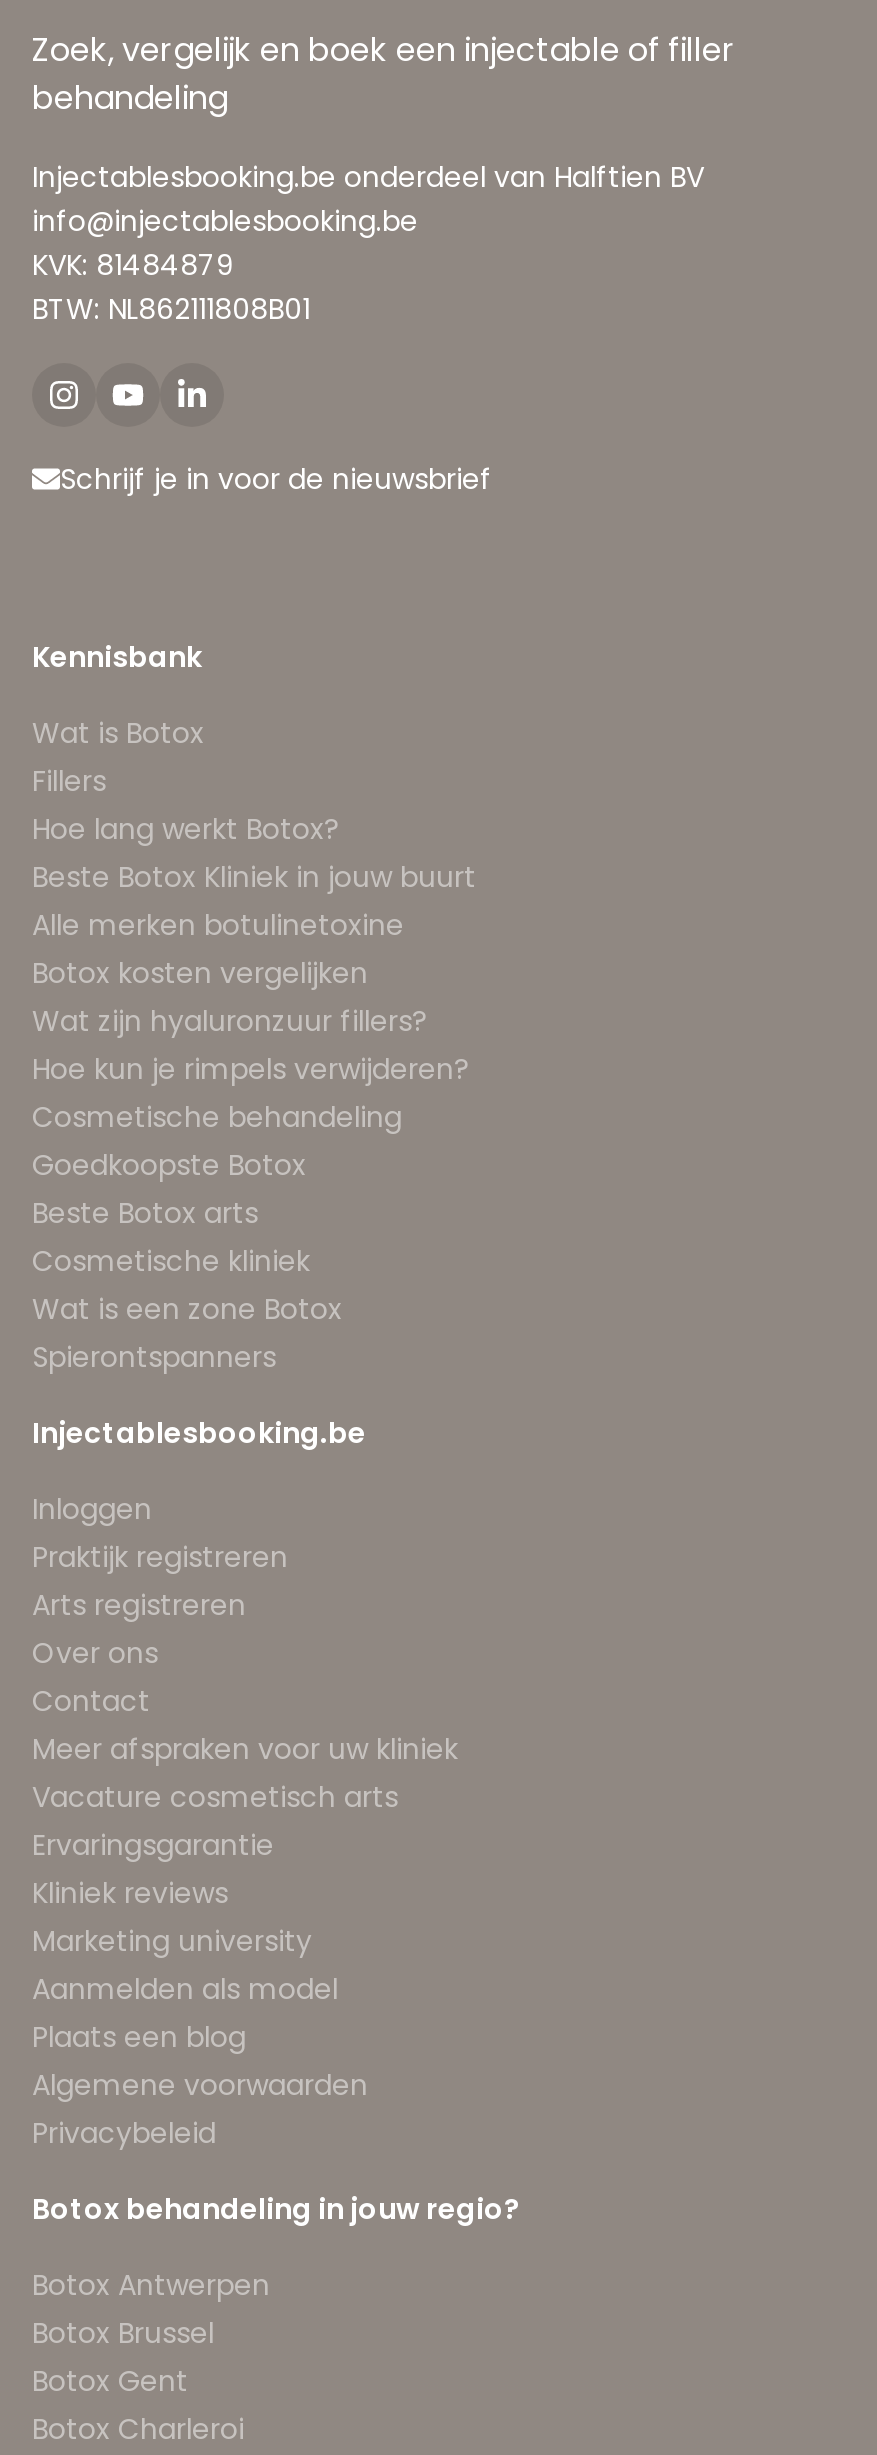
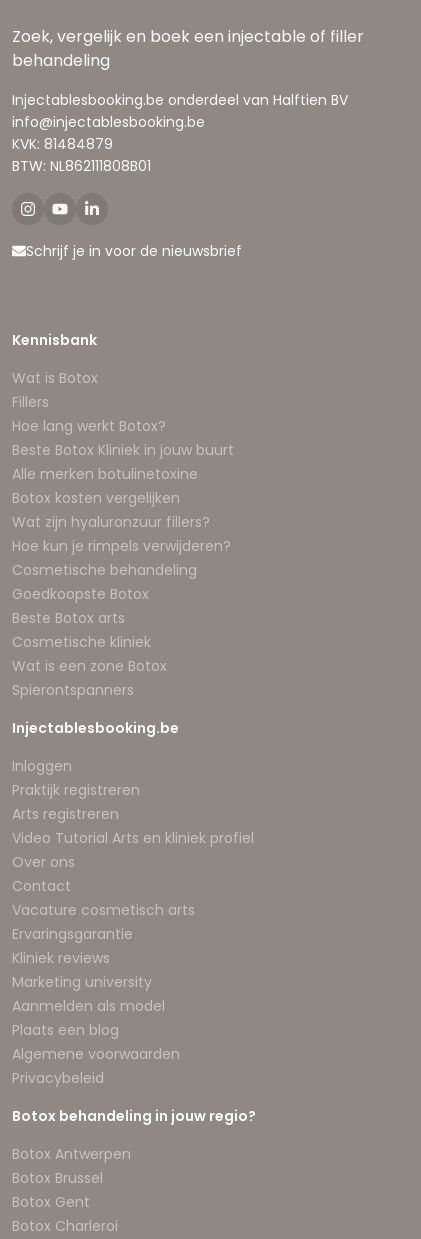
+ Video Tutorial Arts en kliniek profiel

moved down: Over ons | Contact

- Meer afspraken voor uw kliniek
